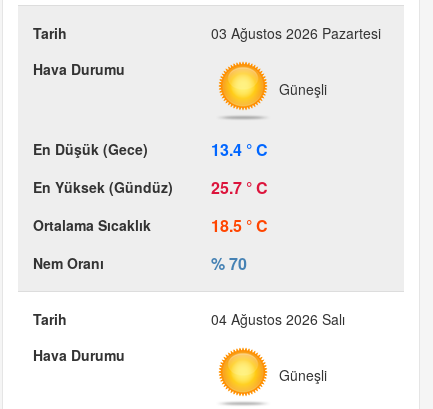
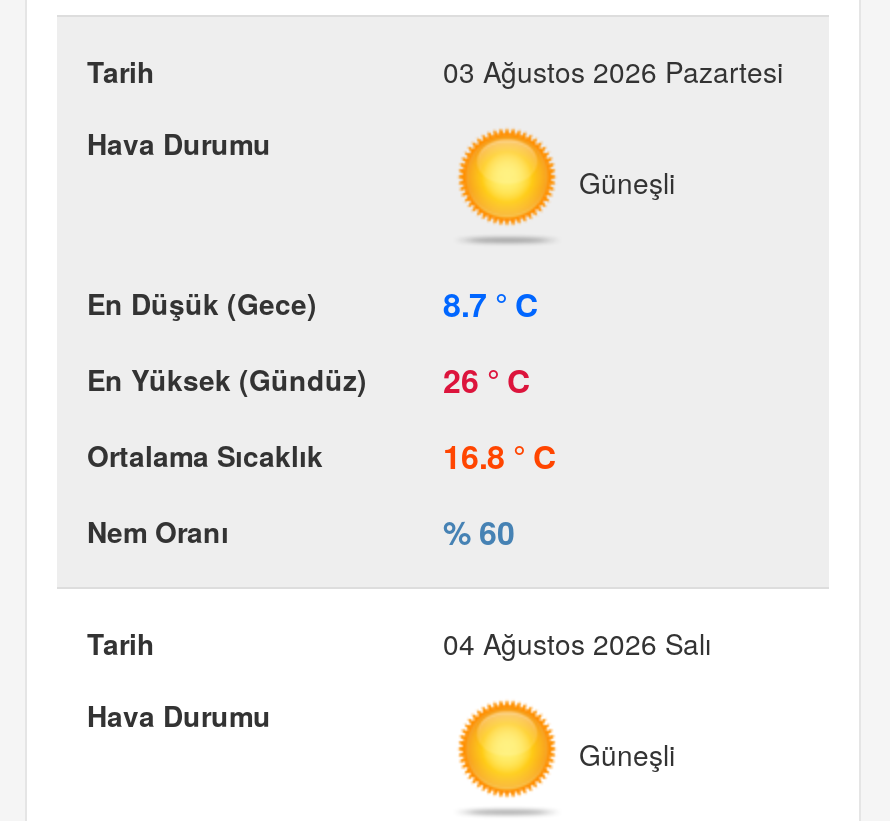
- 13.4 ° C
+ 8.7 ° C

- 25.7 ° C
+ 26 ° C

- 18.5 ° C
+ 16.8 ° C

- % 70
+ % 60
